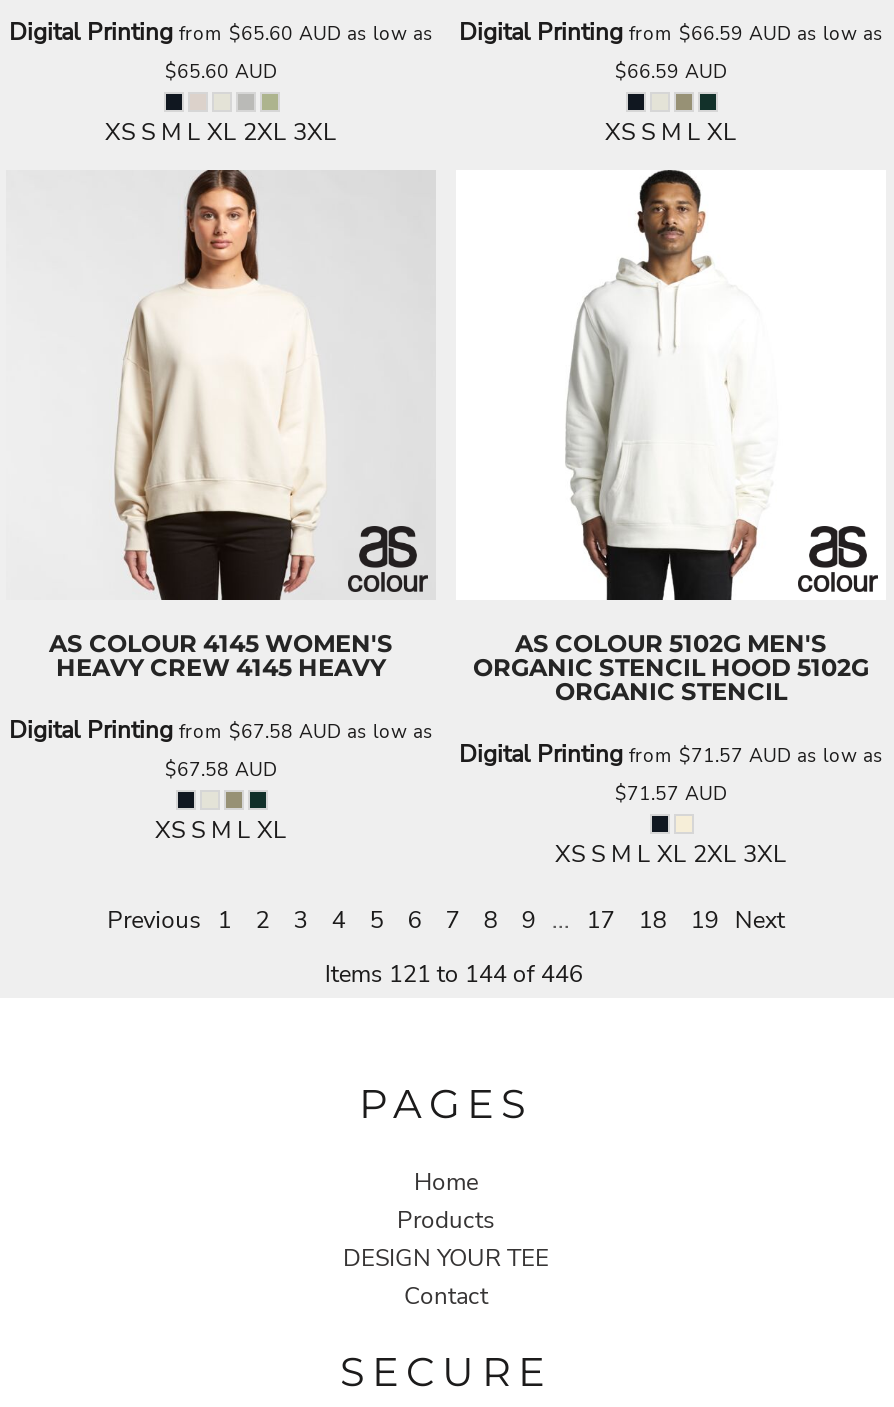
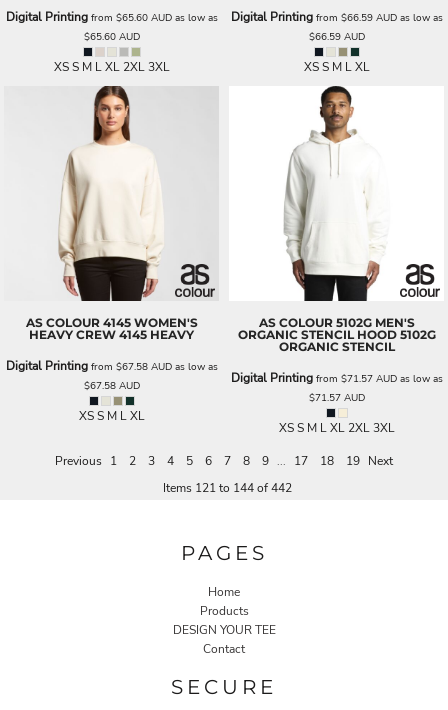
- Items 121 to 144 of 446
+ Items 121 to 144 of 442
